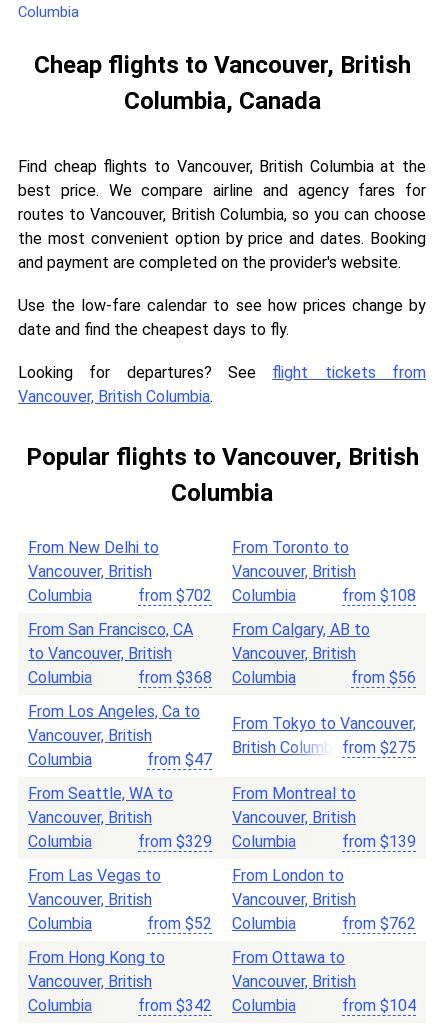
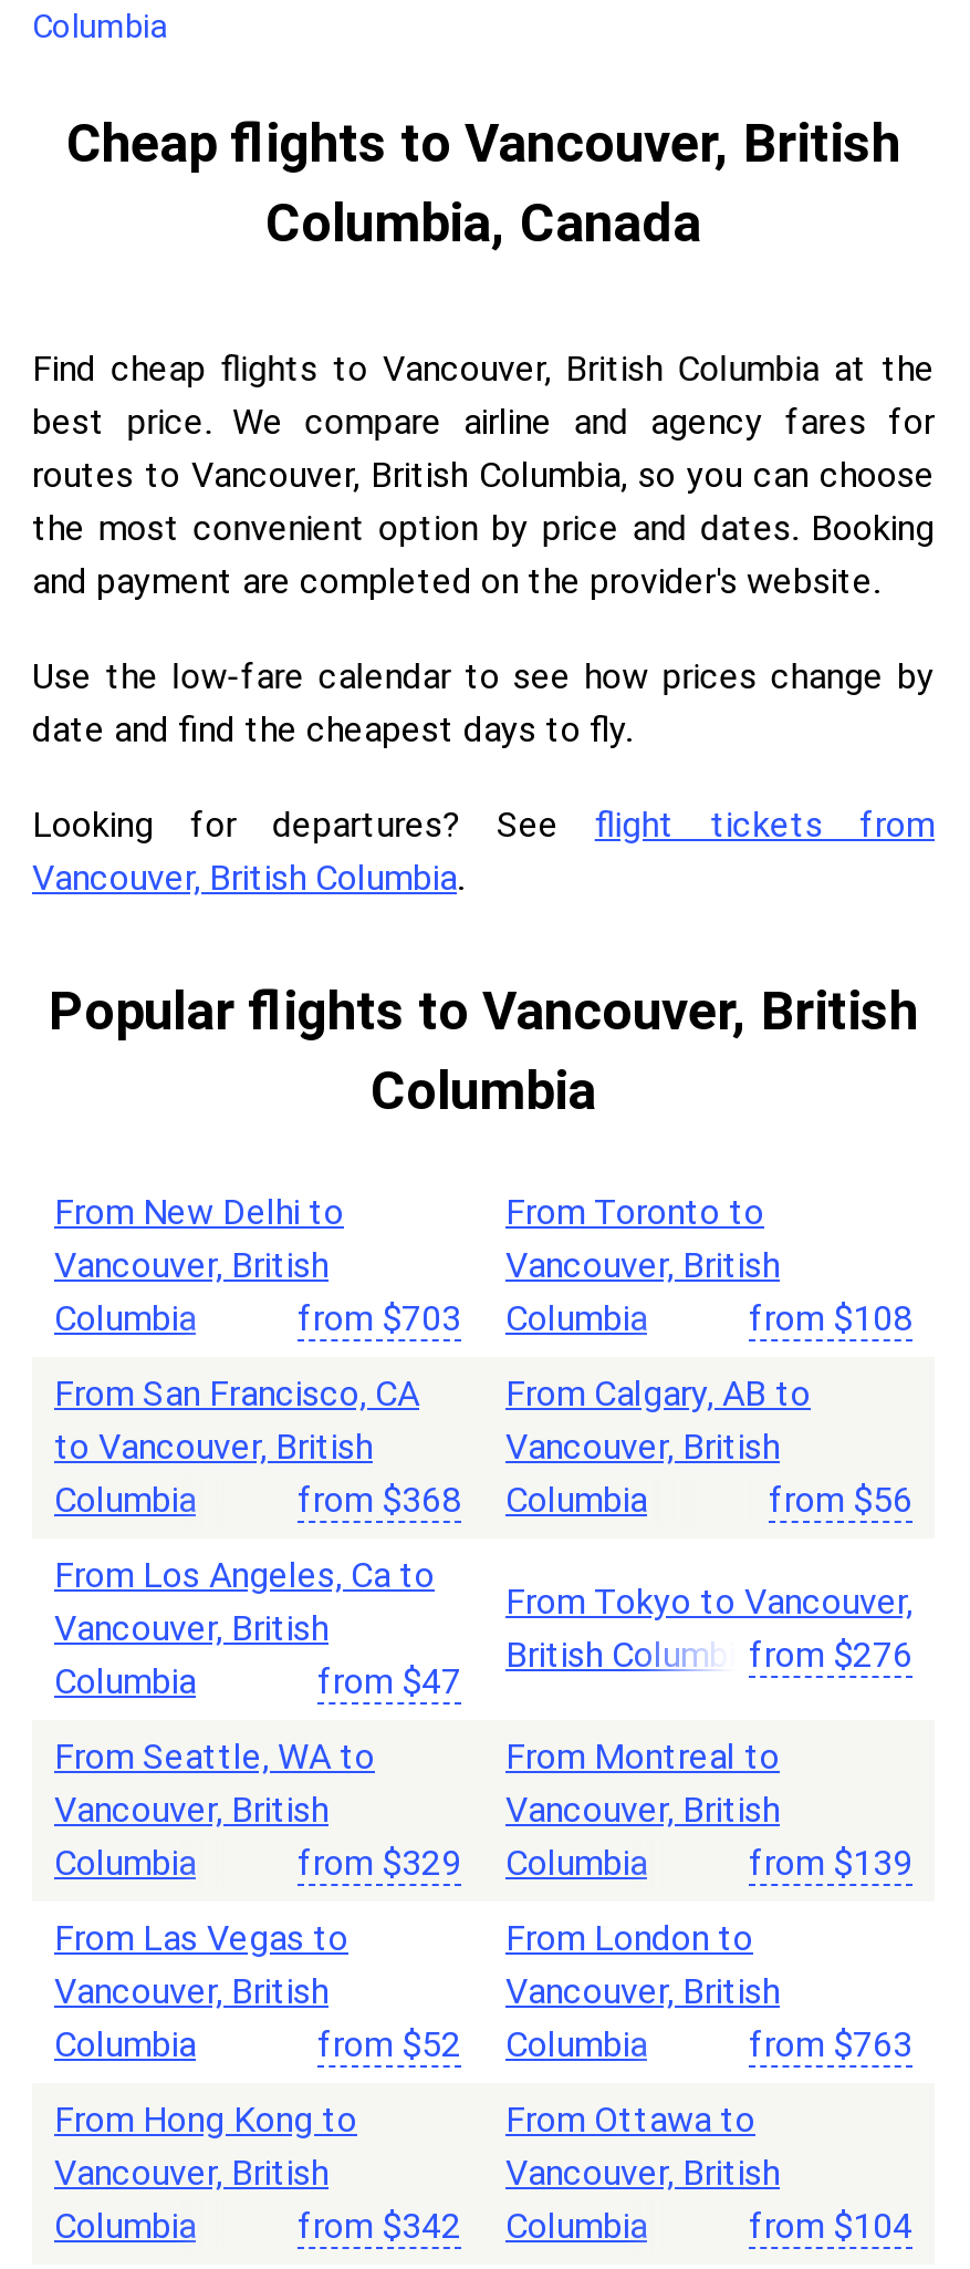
- from $702 Columbia
+ from $703 Columbia

- British Columbia from $275
+ British Columbia from $276

- from $762
+ from $763
